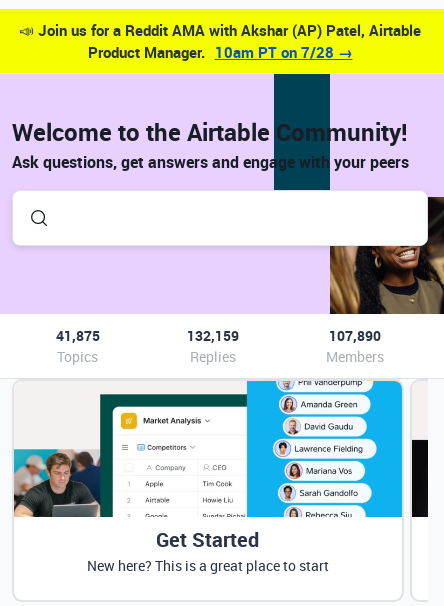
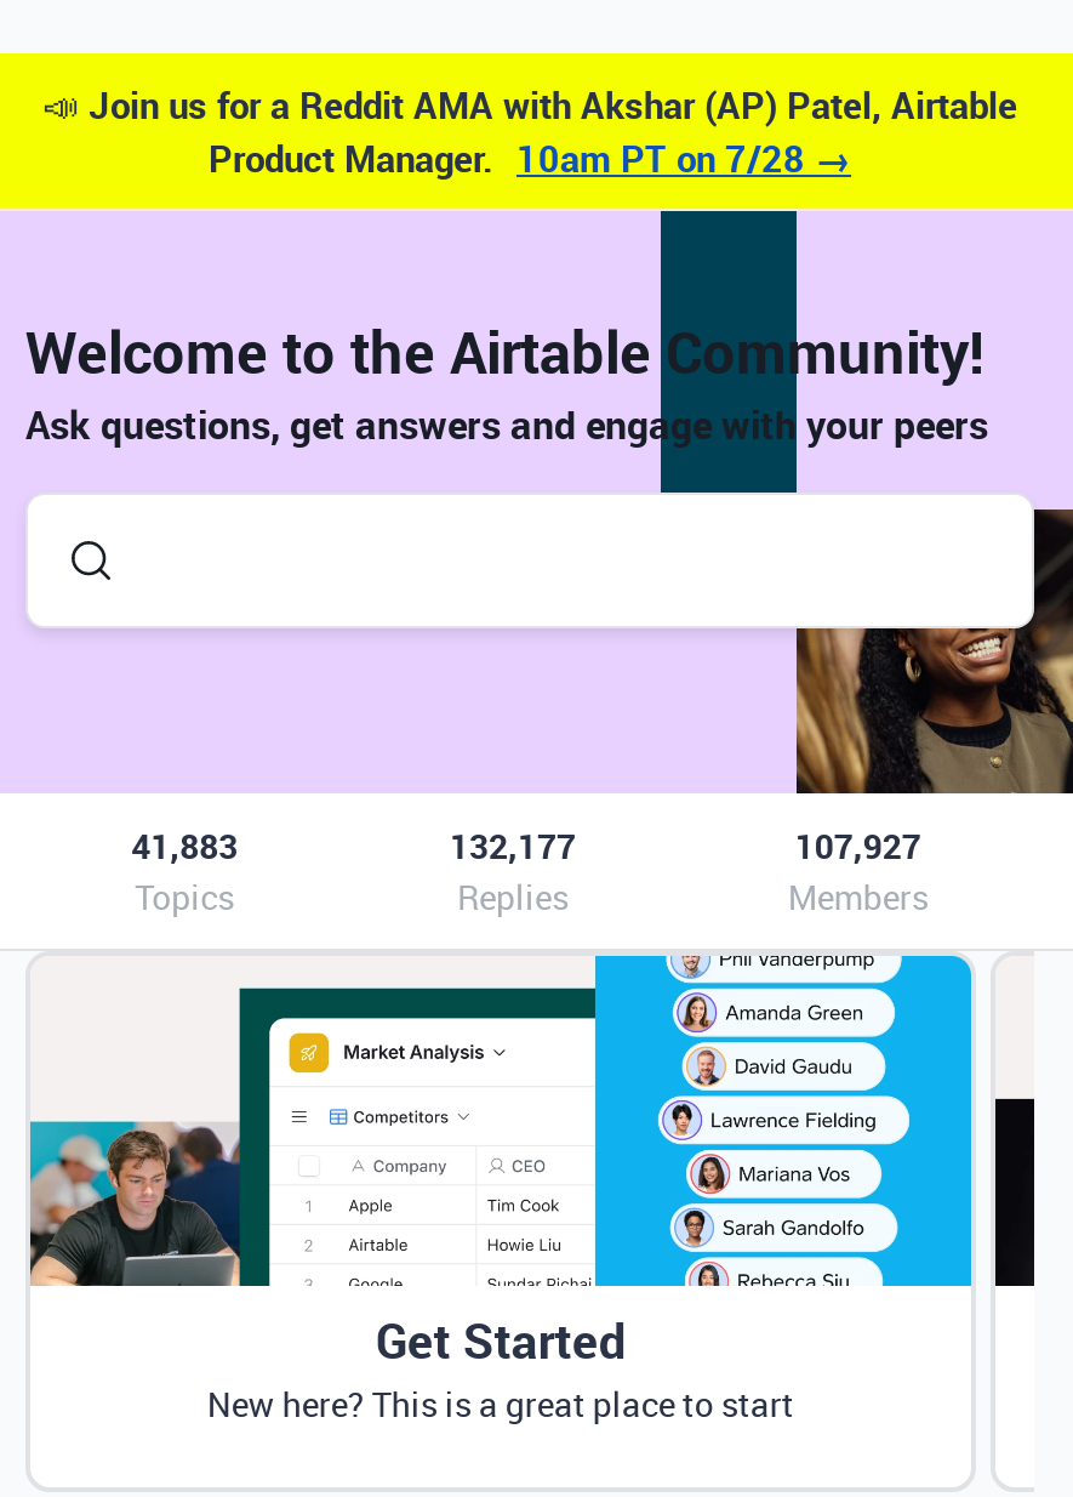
- 41,875
+ 41,883

- 132,159
+ 132,177

- 107,890
+ 107,927
